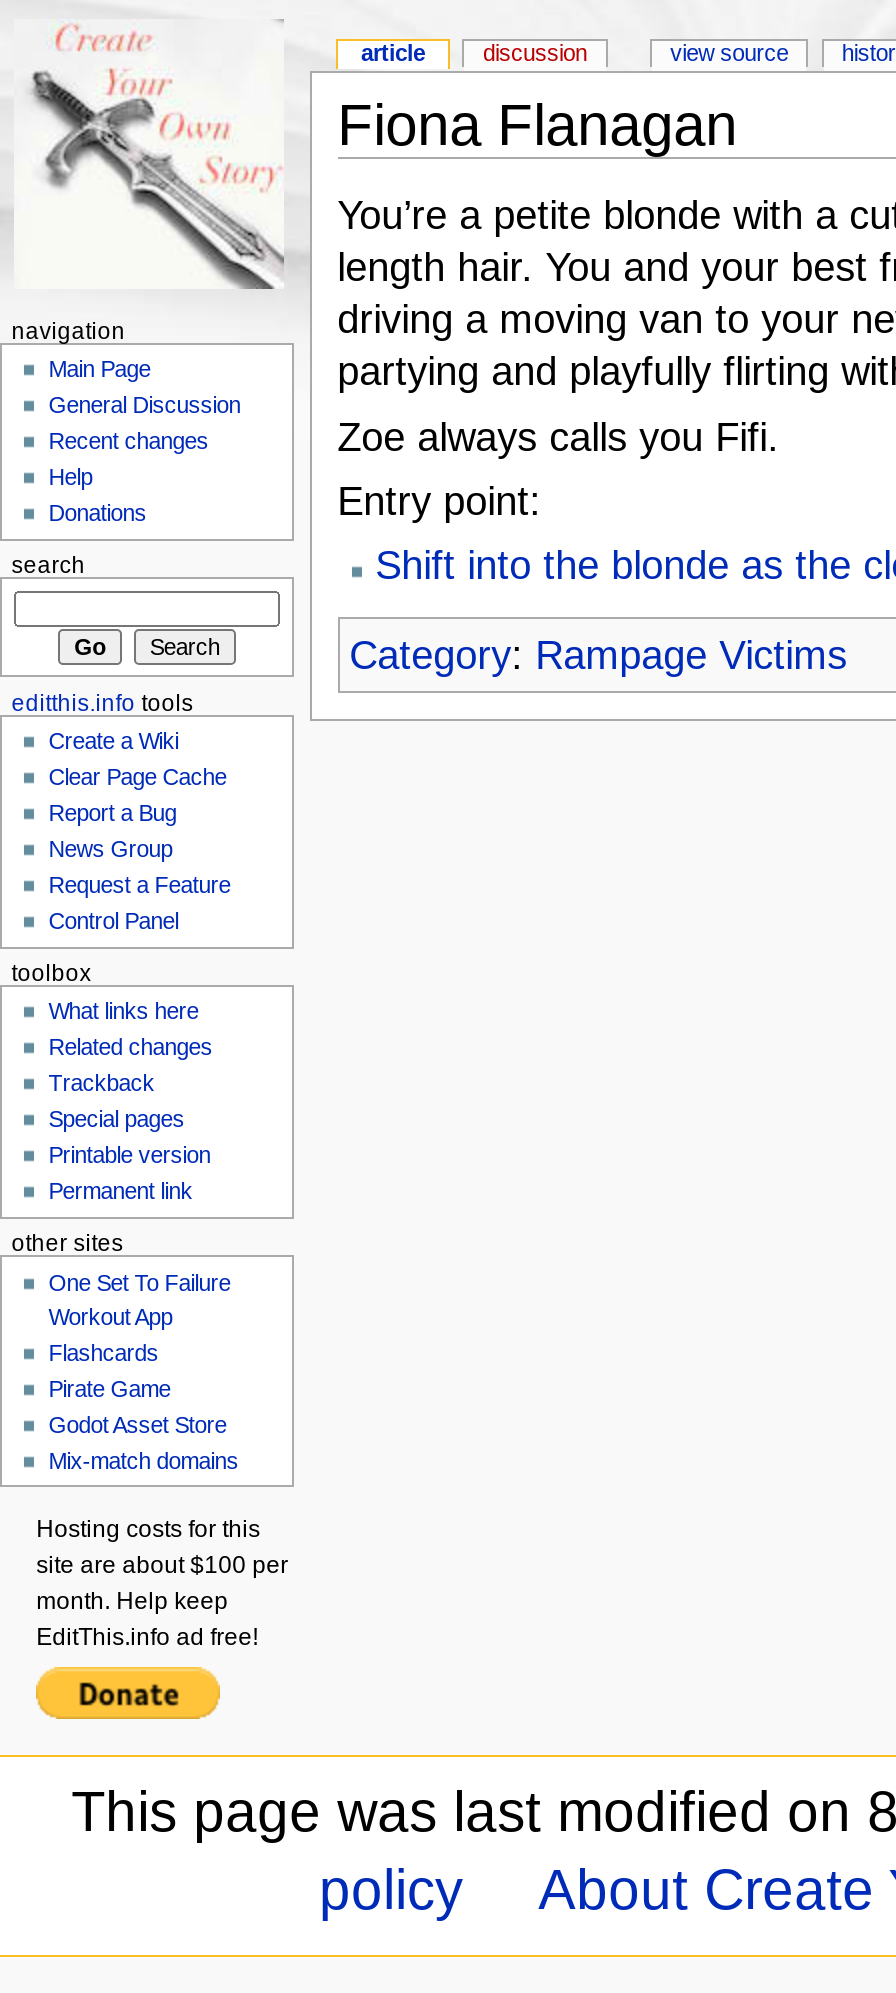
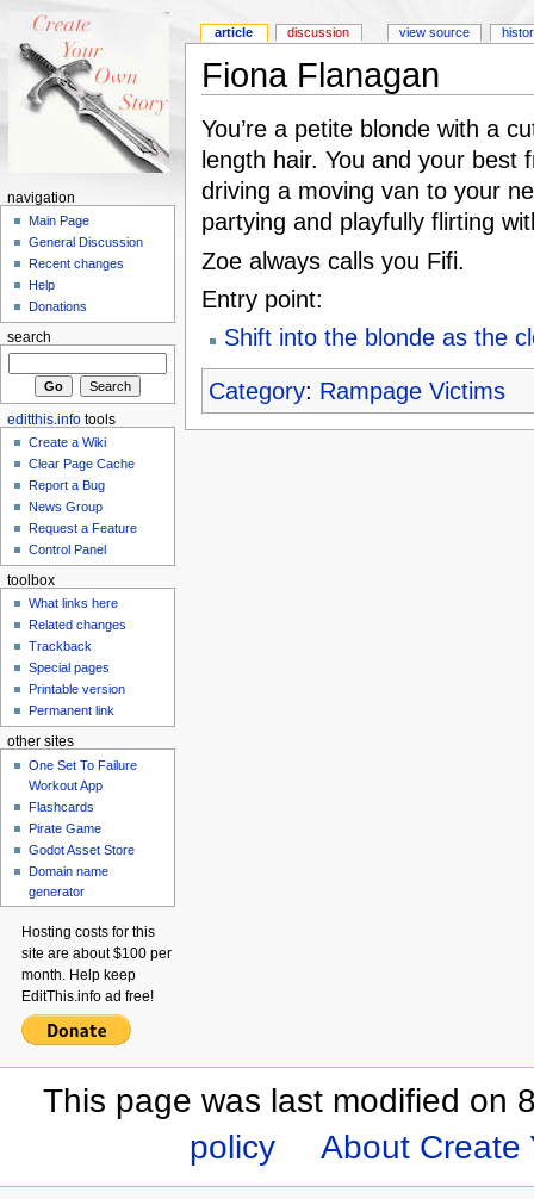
- Mix-match domains
+ Domain name
+ generator
